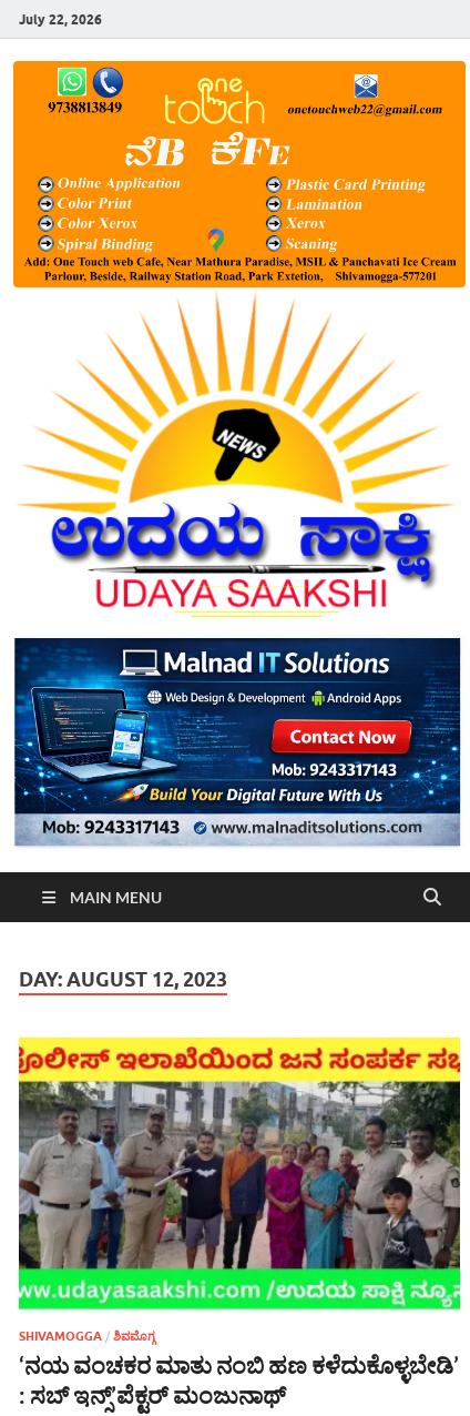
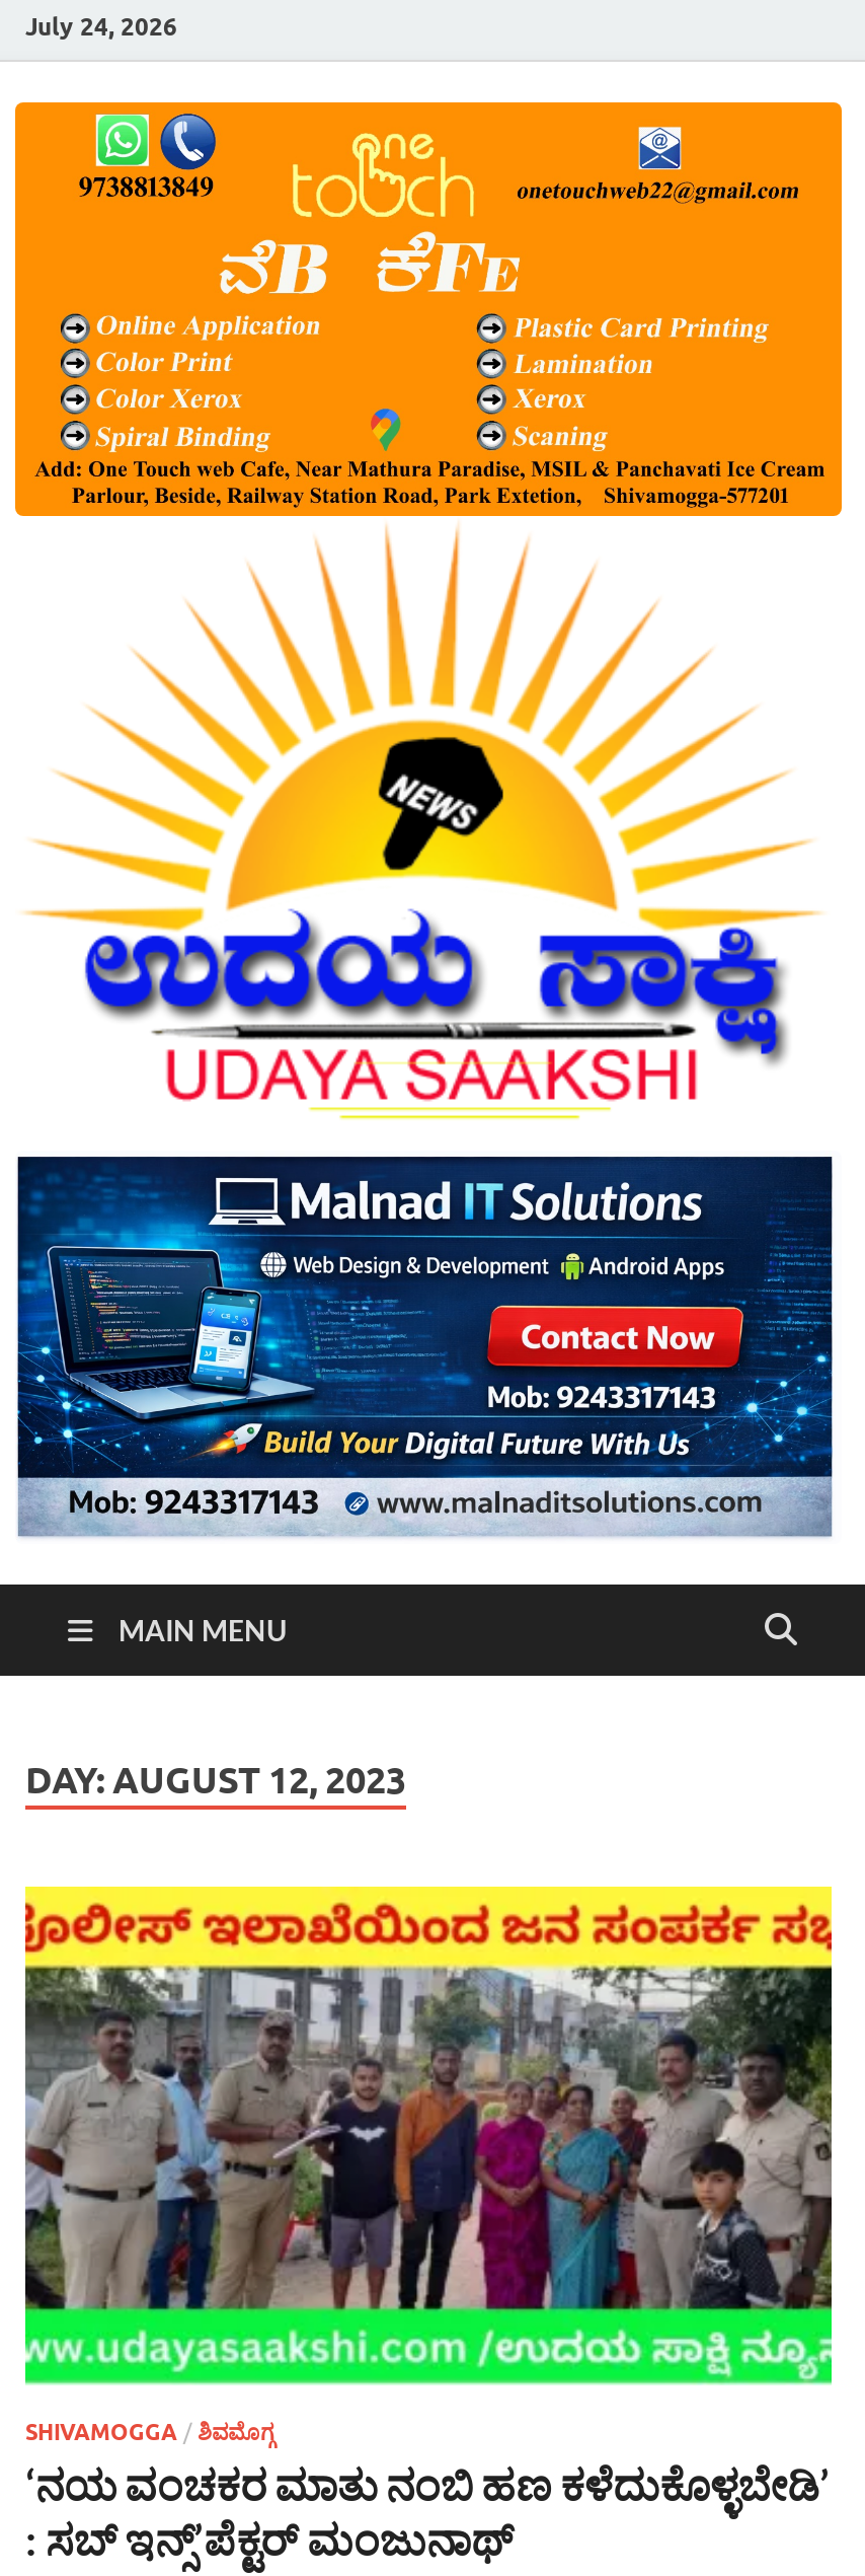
- July 22, 2026
+ July 24, 2026
